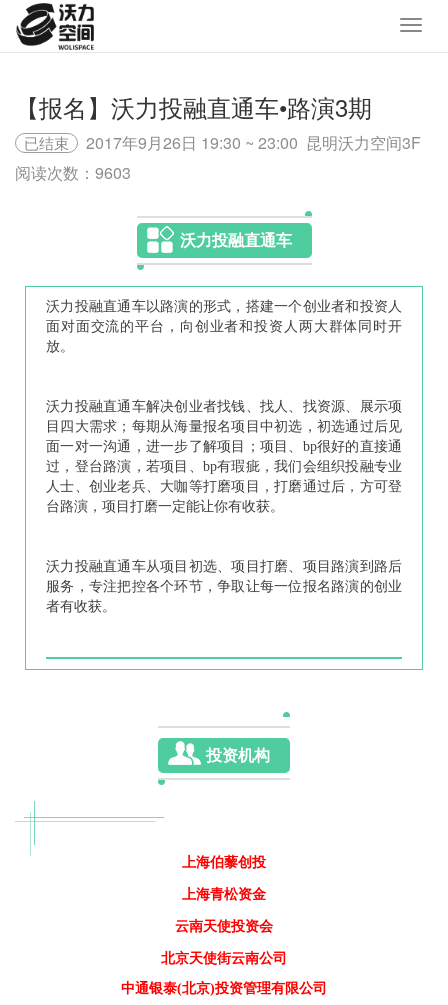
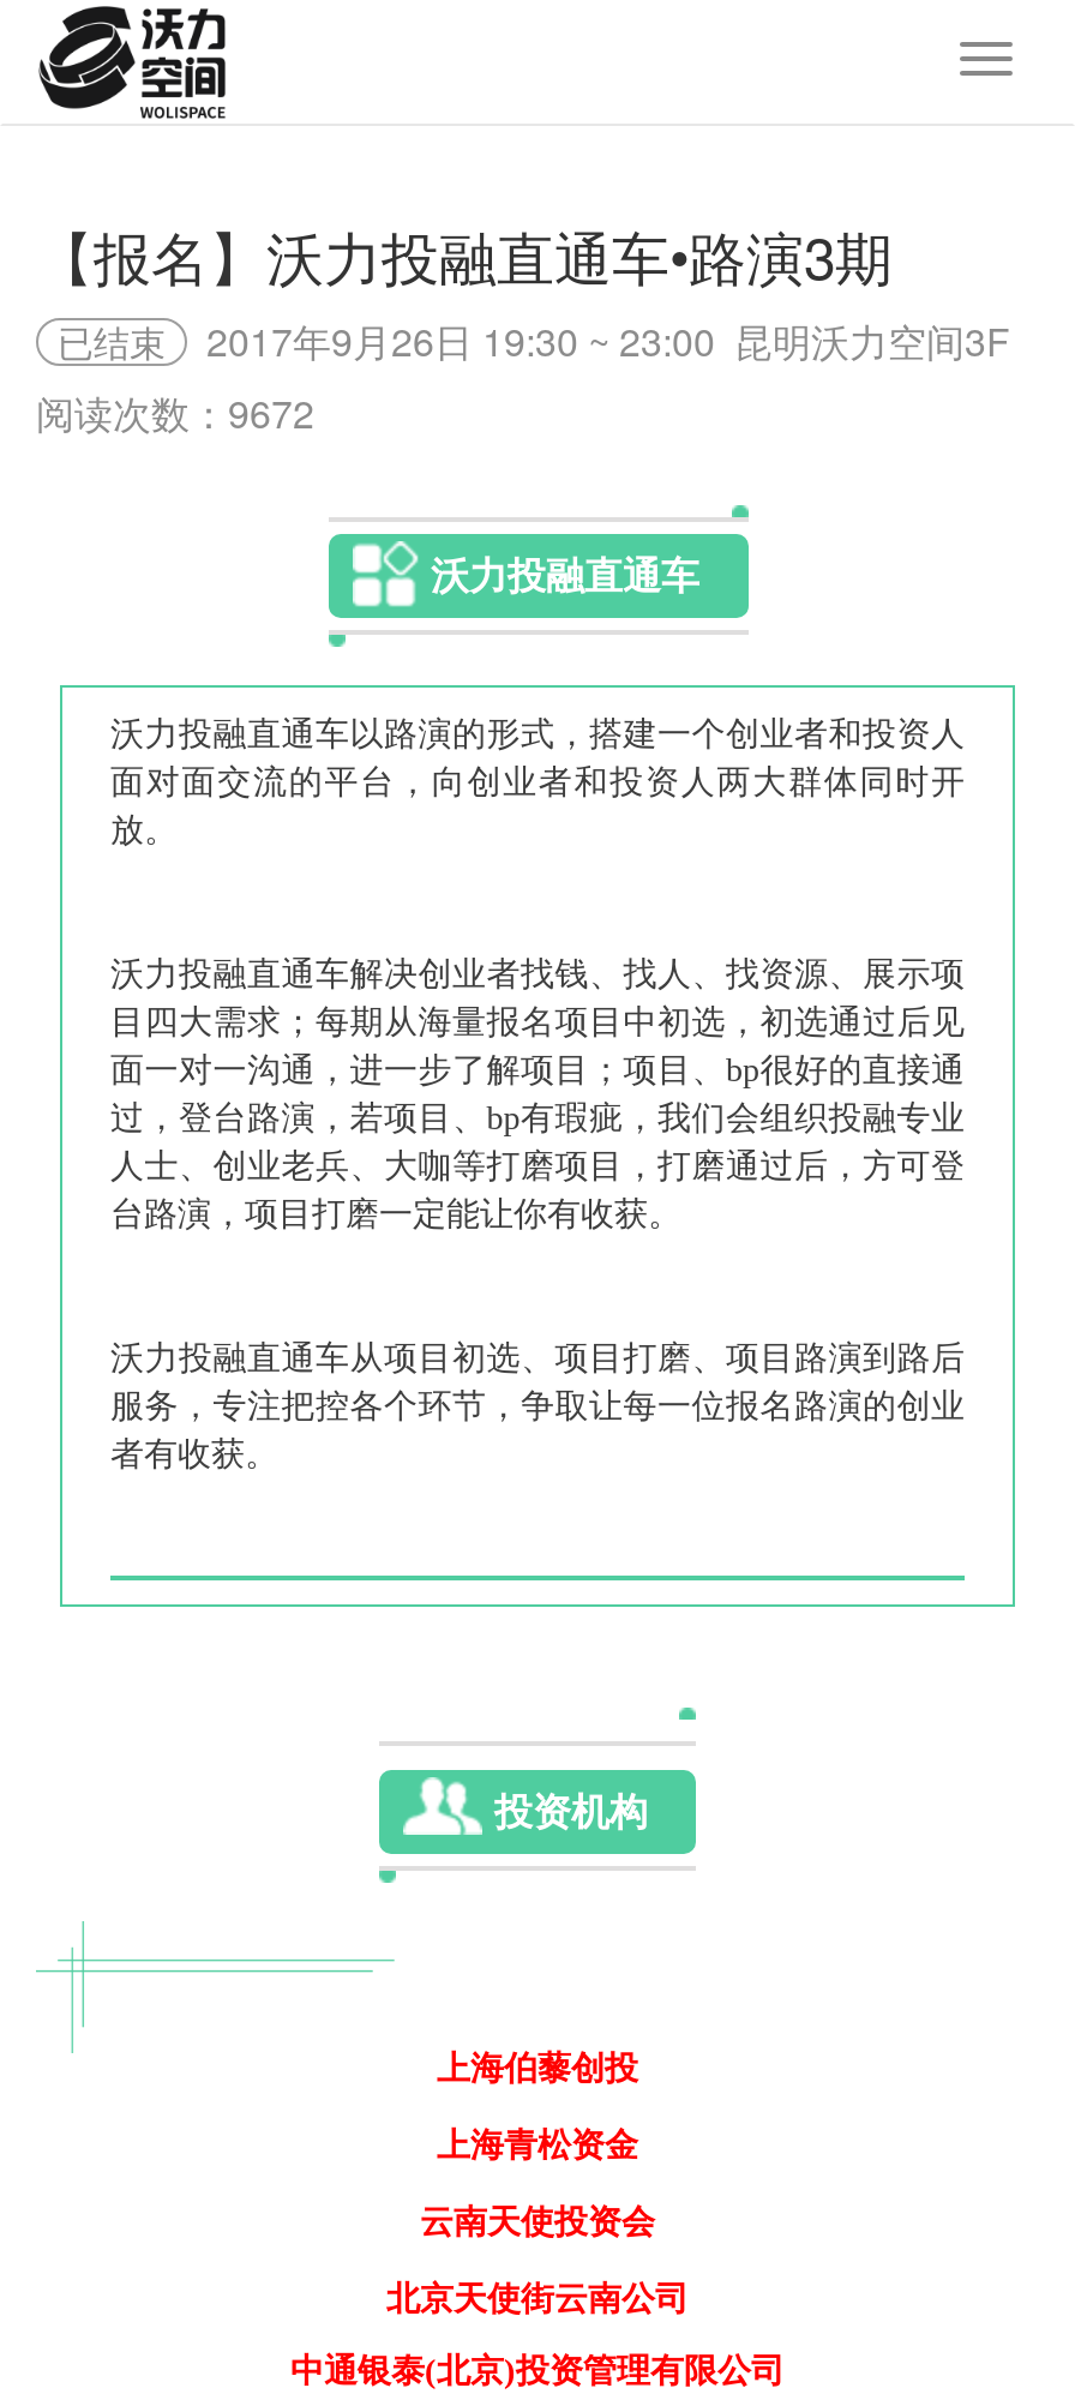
- 阅读次数：9603
+ 阅读次数：9672
